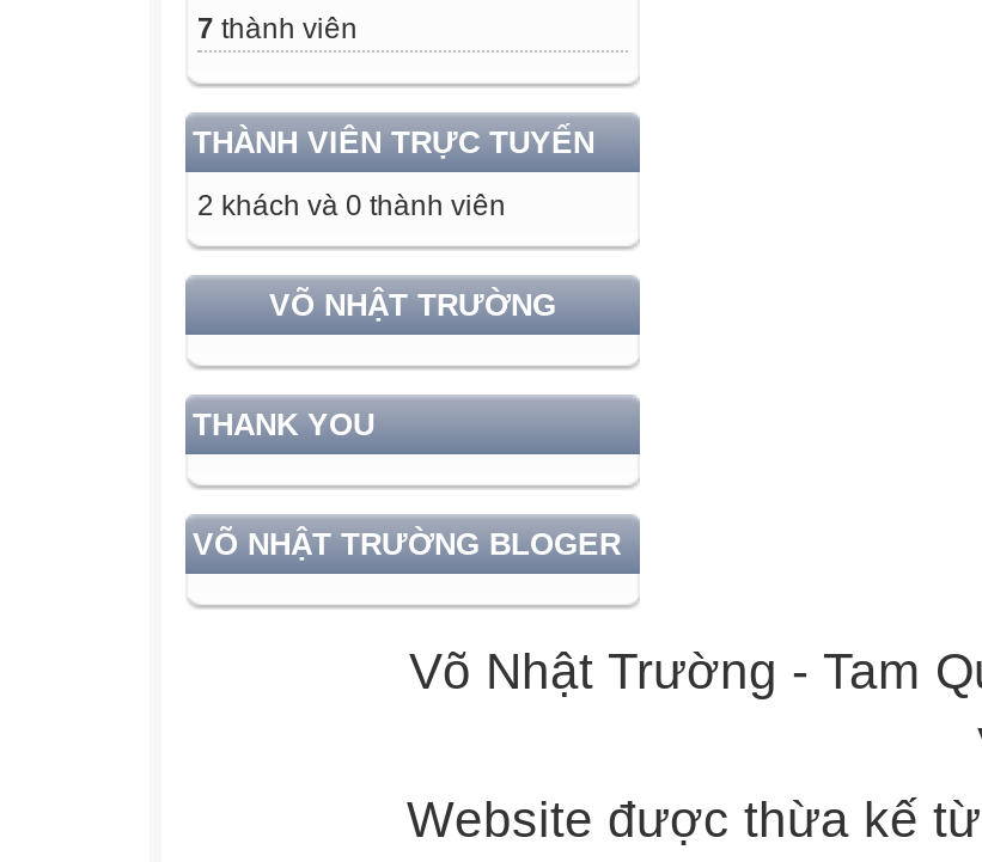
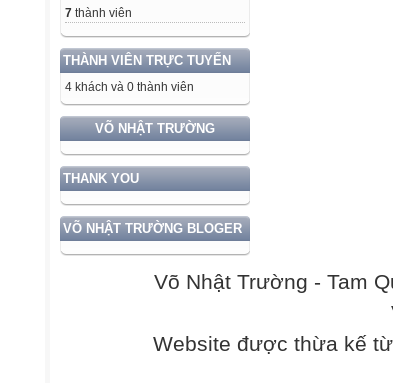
- 2 khách và 0 thành viên
+ 4 khách và 0 thành viên
